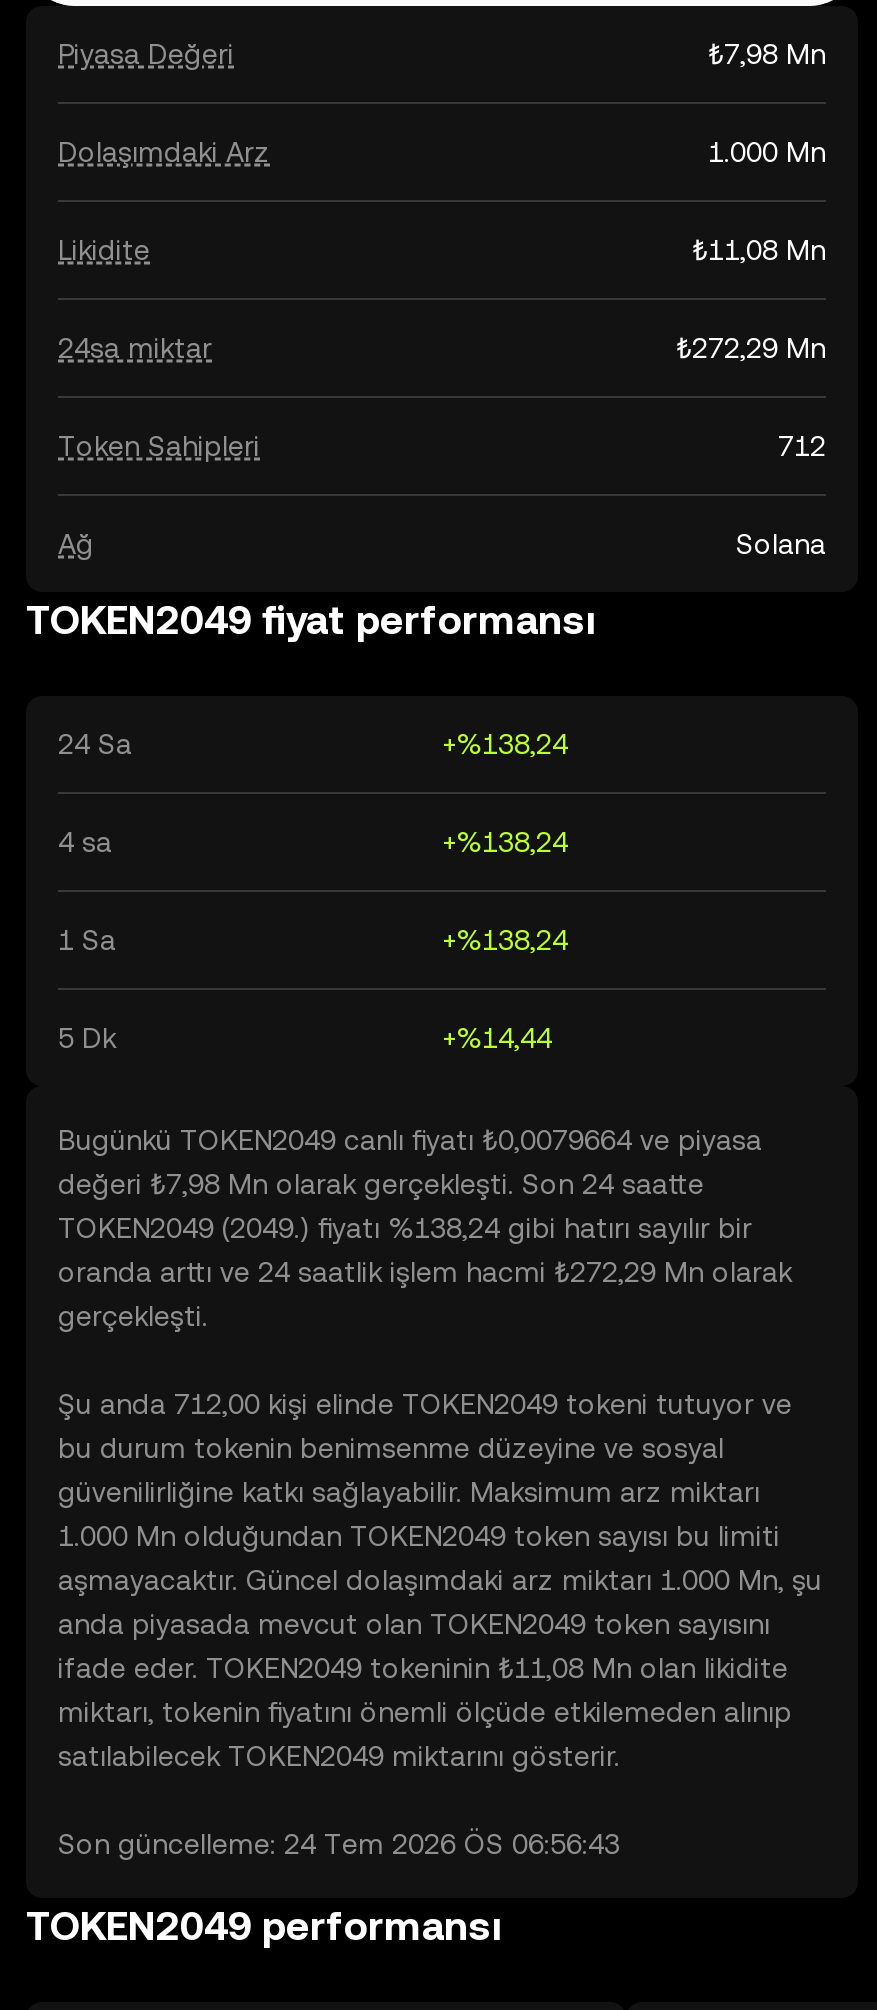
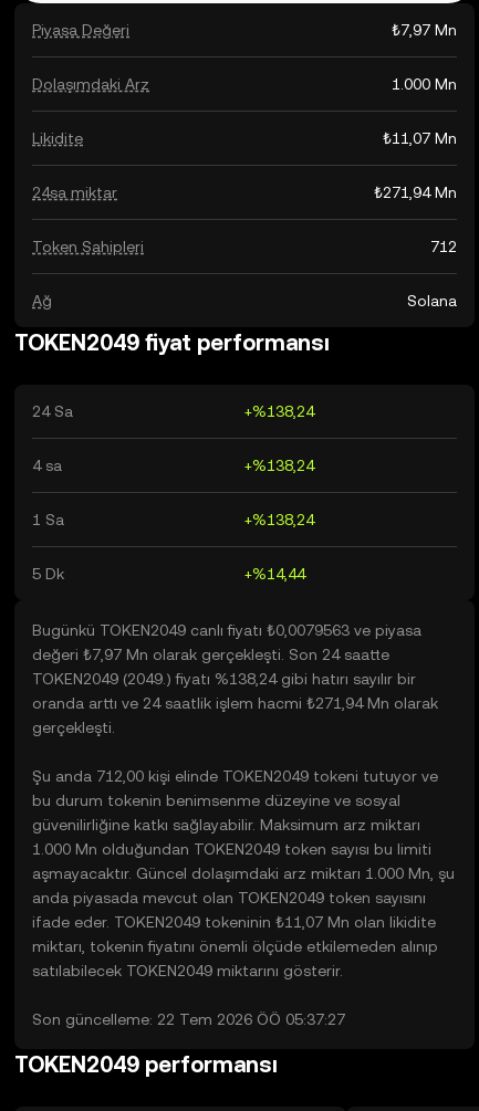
- ₺7,98 Mn
+ ₺7,97 Mn

- ₺11,08 Mn
+ ₺11,07 Mn

- ₺272,29 Mn
+ ₺271,94 Mn

- Bugünkü TOKEN2049 canlı fiyatı ₺0,0079664 ve piyasa
+ Bugünkü TOKEN2049 canlı fiyatı ₺0,0079563 ve piyasa

- değeri ₺7,98 Mn olarak gerçekleşti. Son 24 saatte
+ değeri ₺7,97 Mn olarak gerçekleşti. Son 24 saatte

- oranda arttı ve 24 saatlik işlem hacmi ₺272,29 Mn olarak
+ oranda arttı ve 24 saatlik işlem hacmi ₺271,94 Mn olarak

- ifade eder. TOKEN2049 tokeninin ₺11,08 Mn olan likidite
+ ifade eder. TOKEN2049 tokeninin ₺11,07 Mn olan likidite

- Son güncelleme: 24 Tem 2026 ÖS 06:56:43
+ Son güncelleme: 22 Tem 2026 ÖÖ 05:37:27
